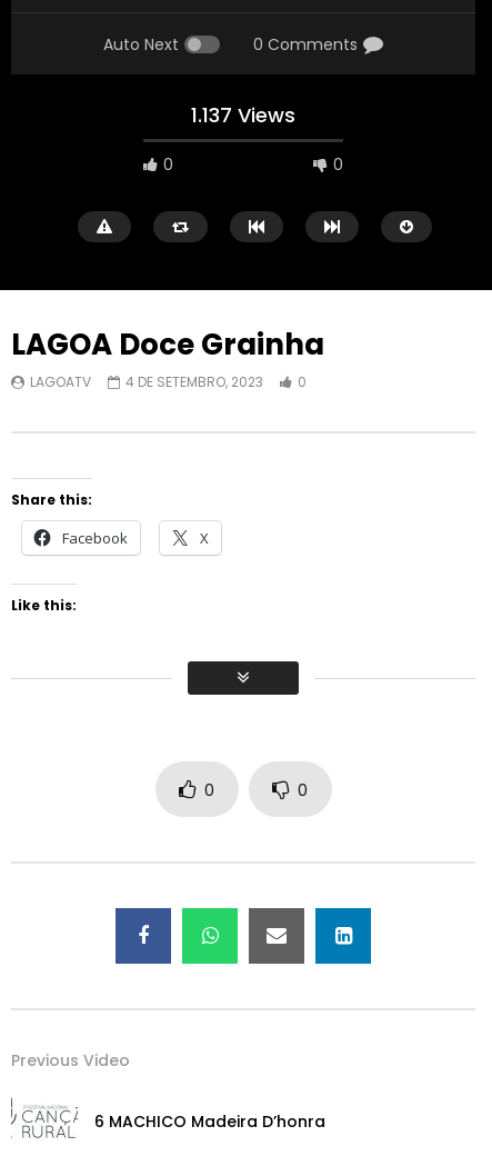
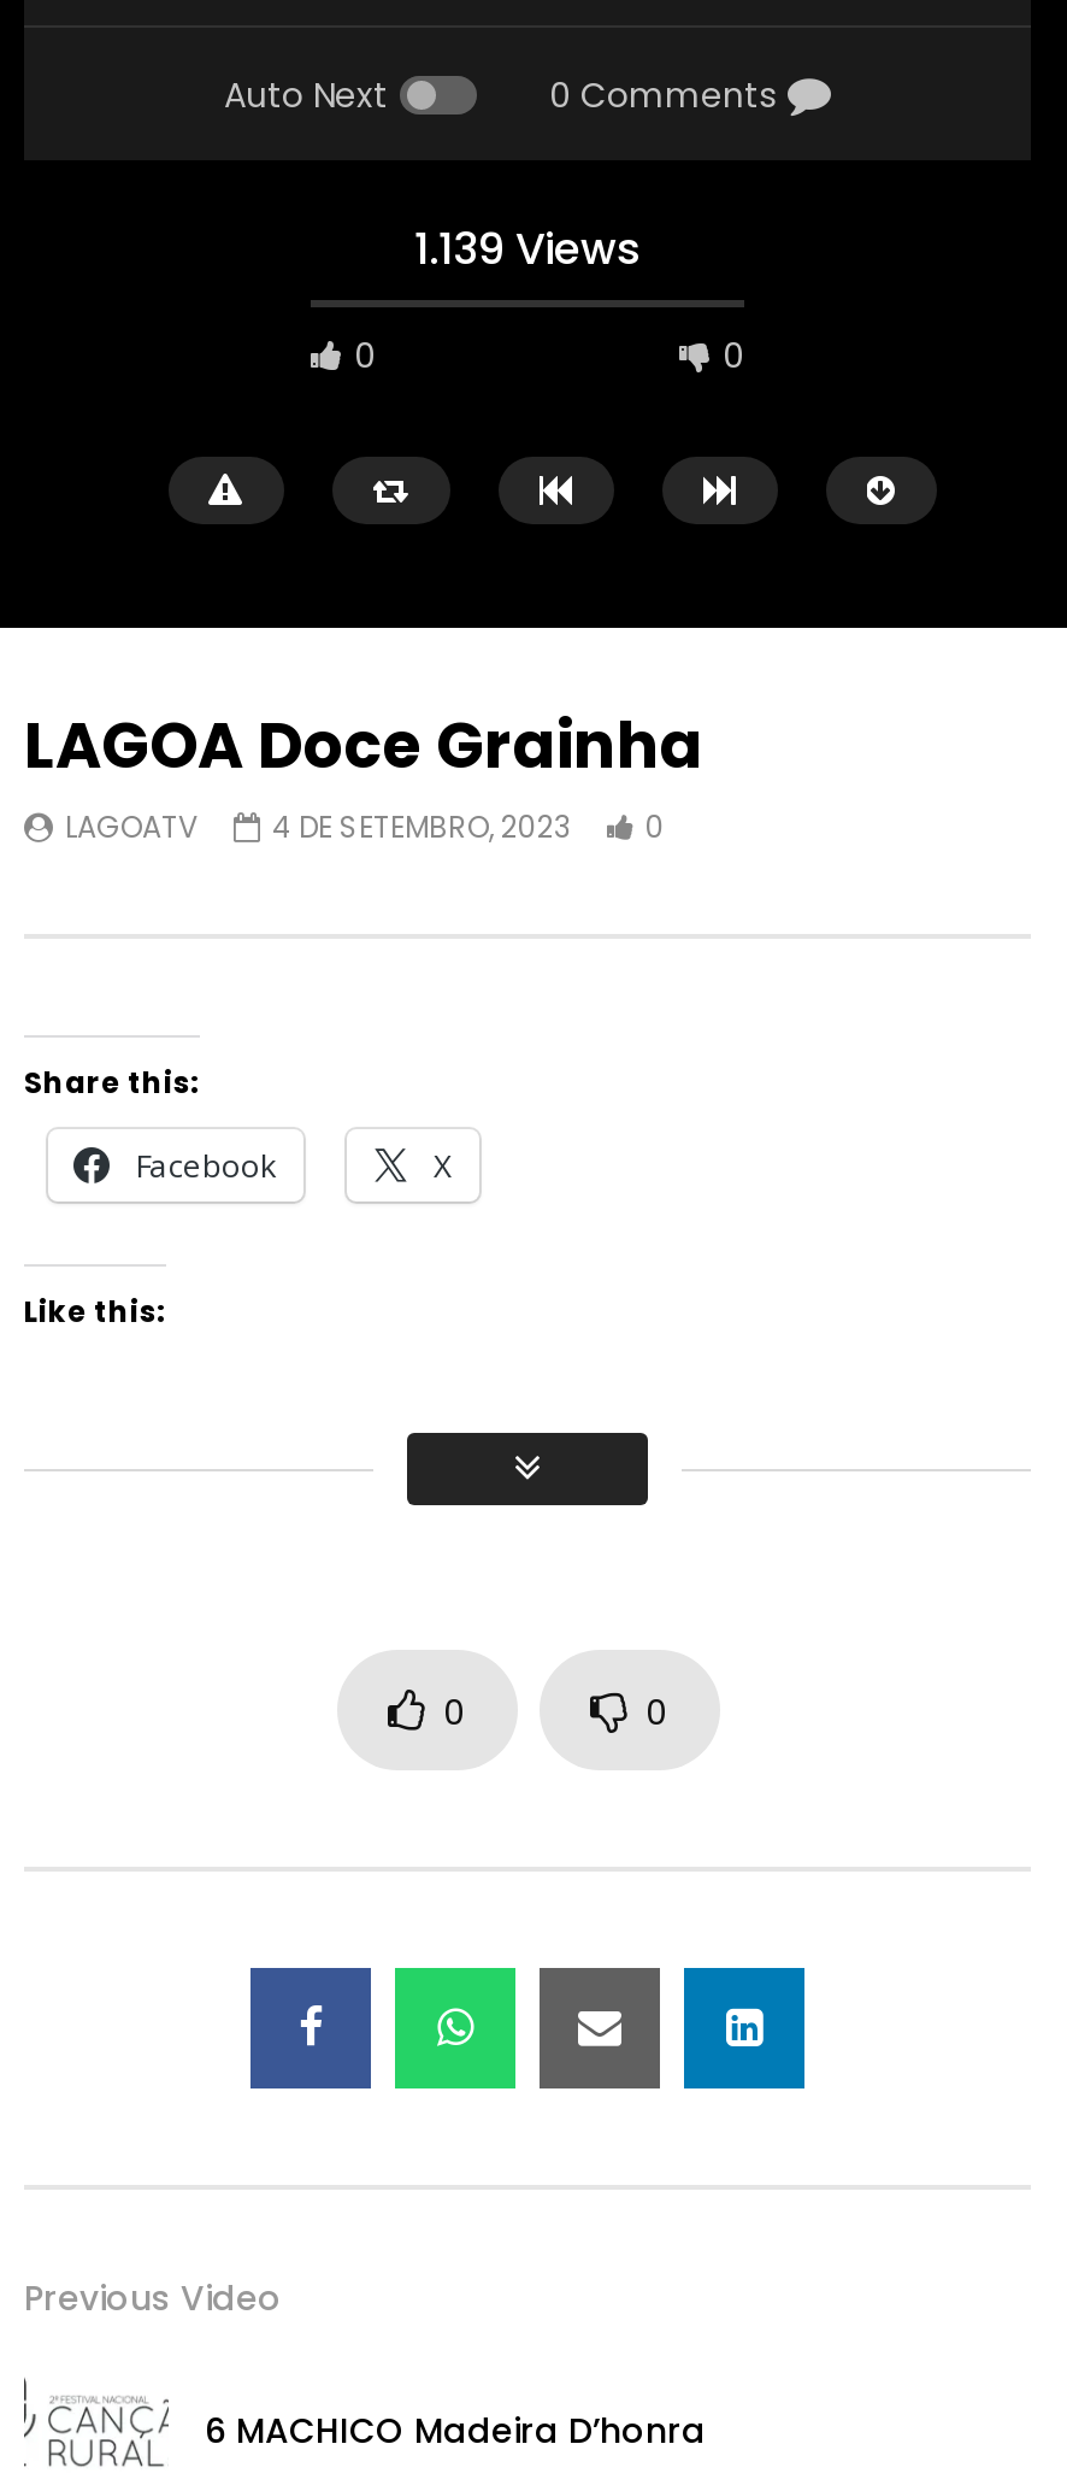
- 1.137 Views
+ 1.139 Views
